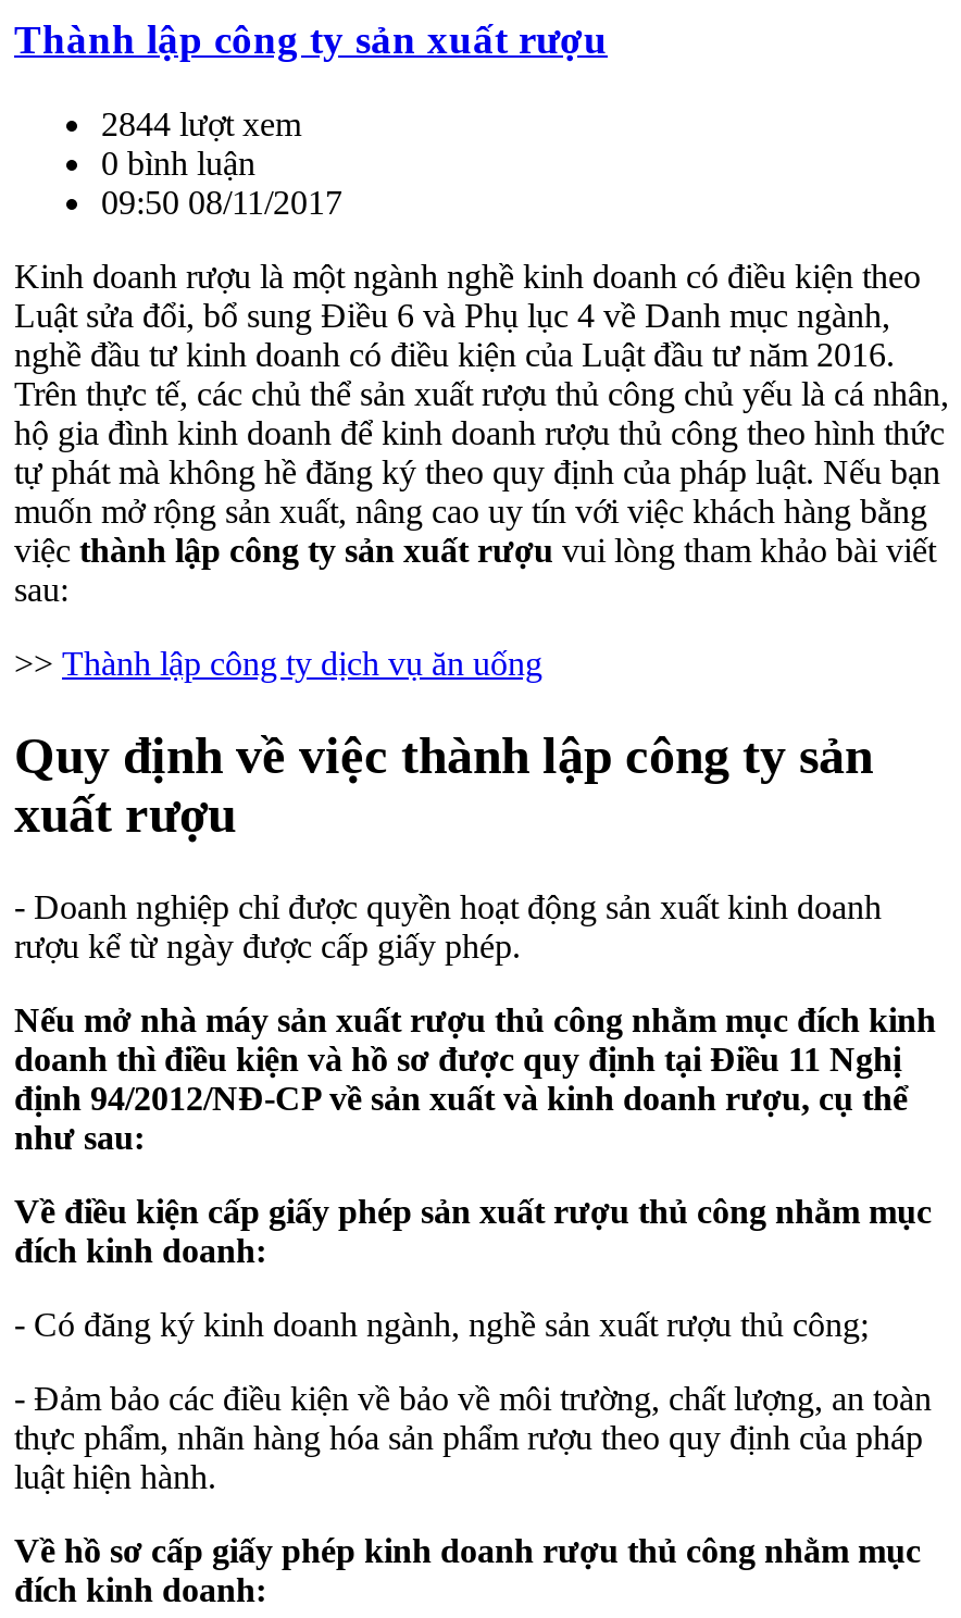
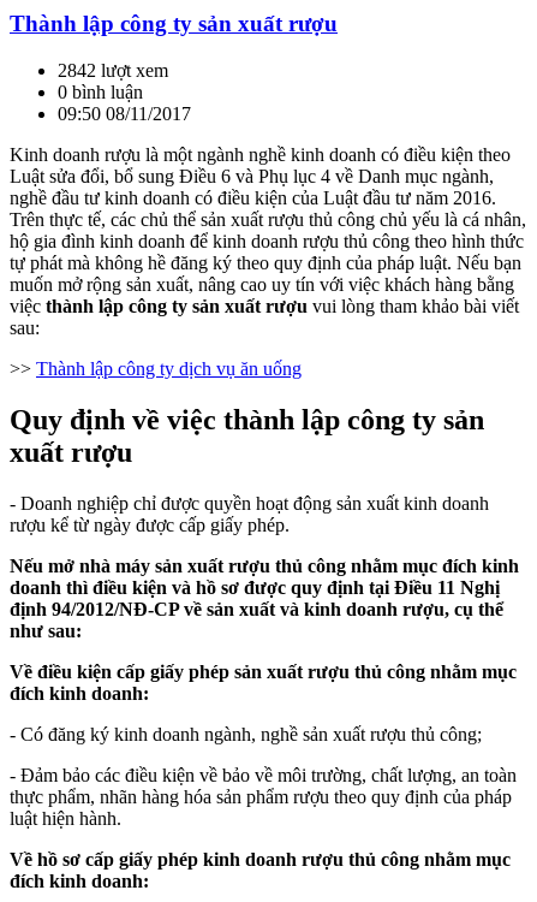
- 2844 lượt xem
+ 2842 lượt xem
